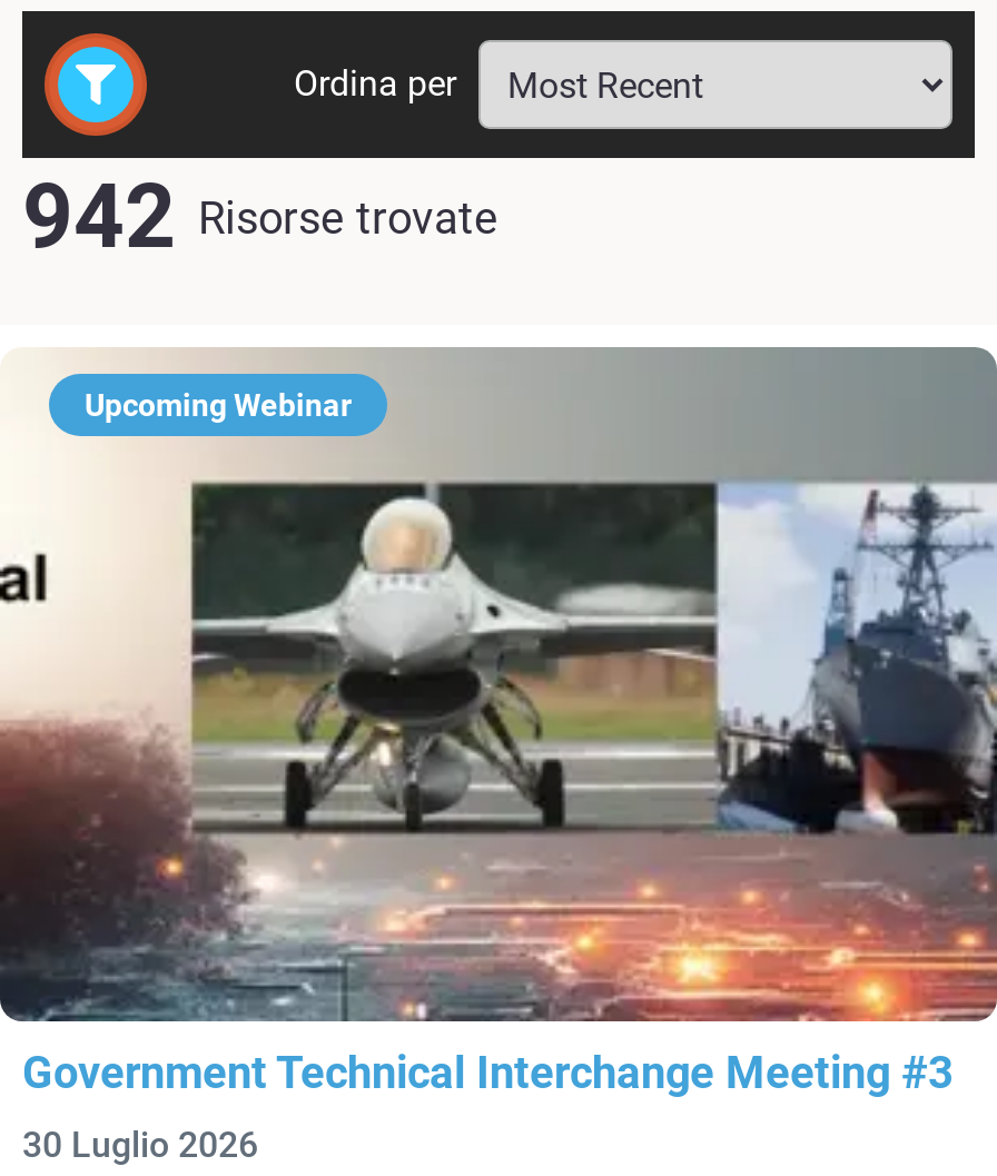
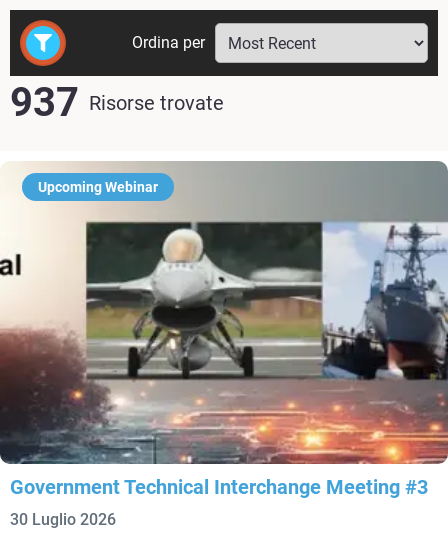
- 942 Risorse trovate
+ 937 Risorse trovate
